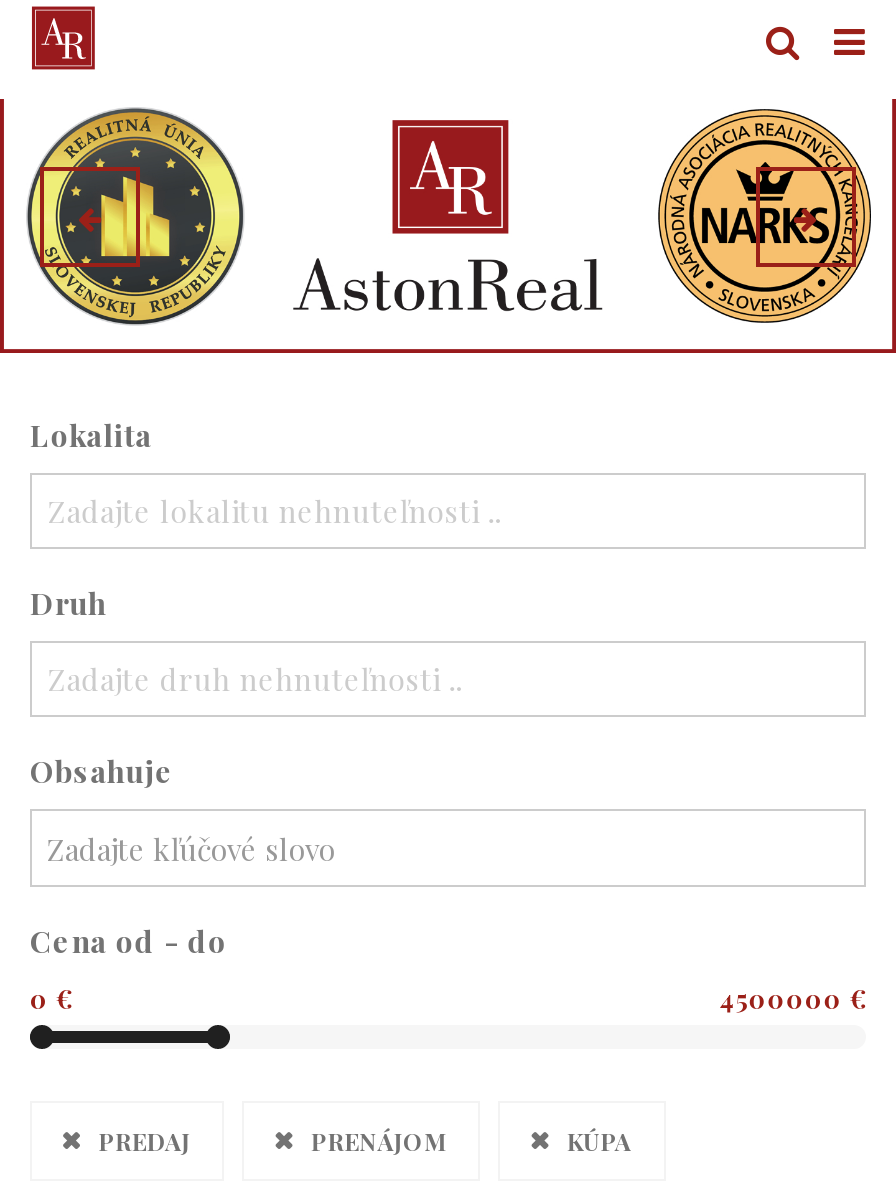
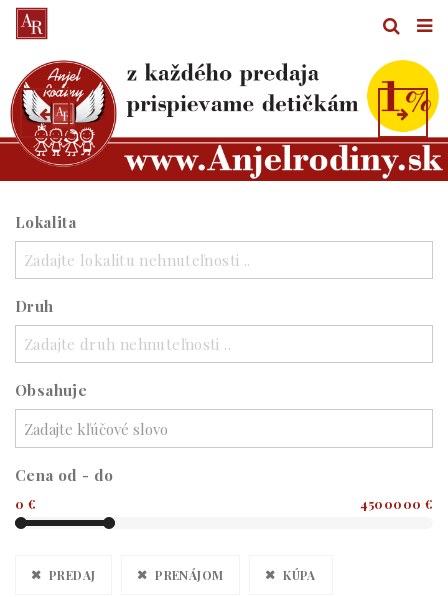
- [image]
+ [image]
